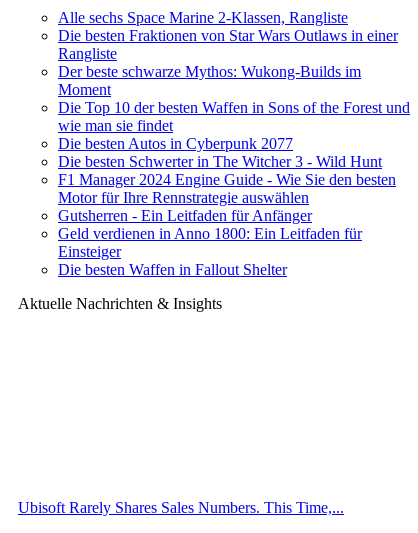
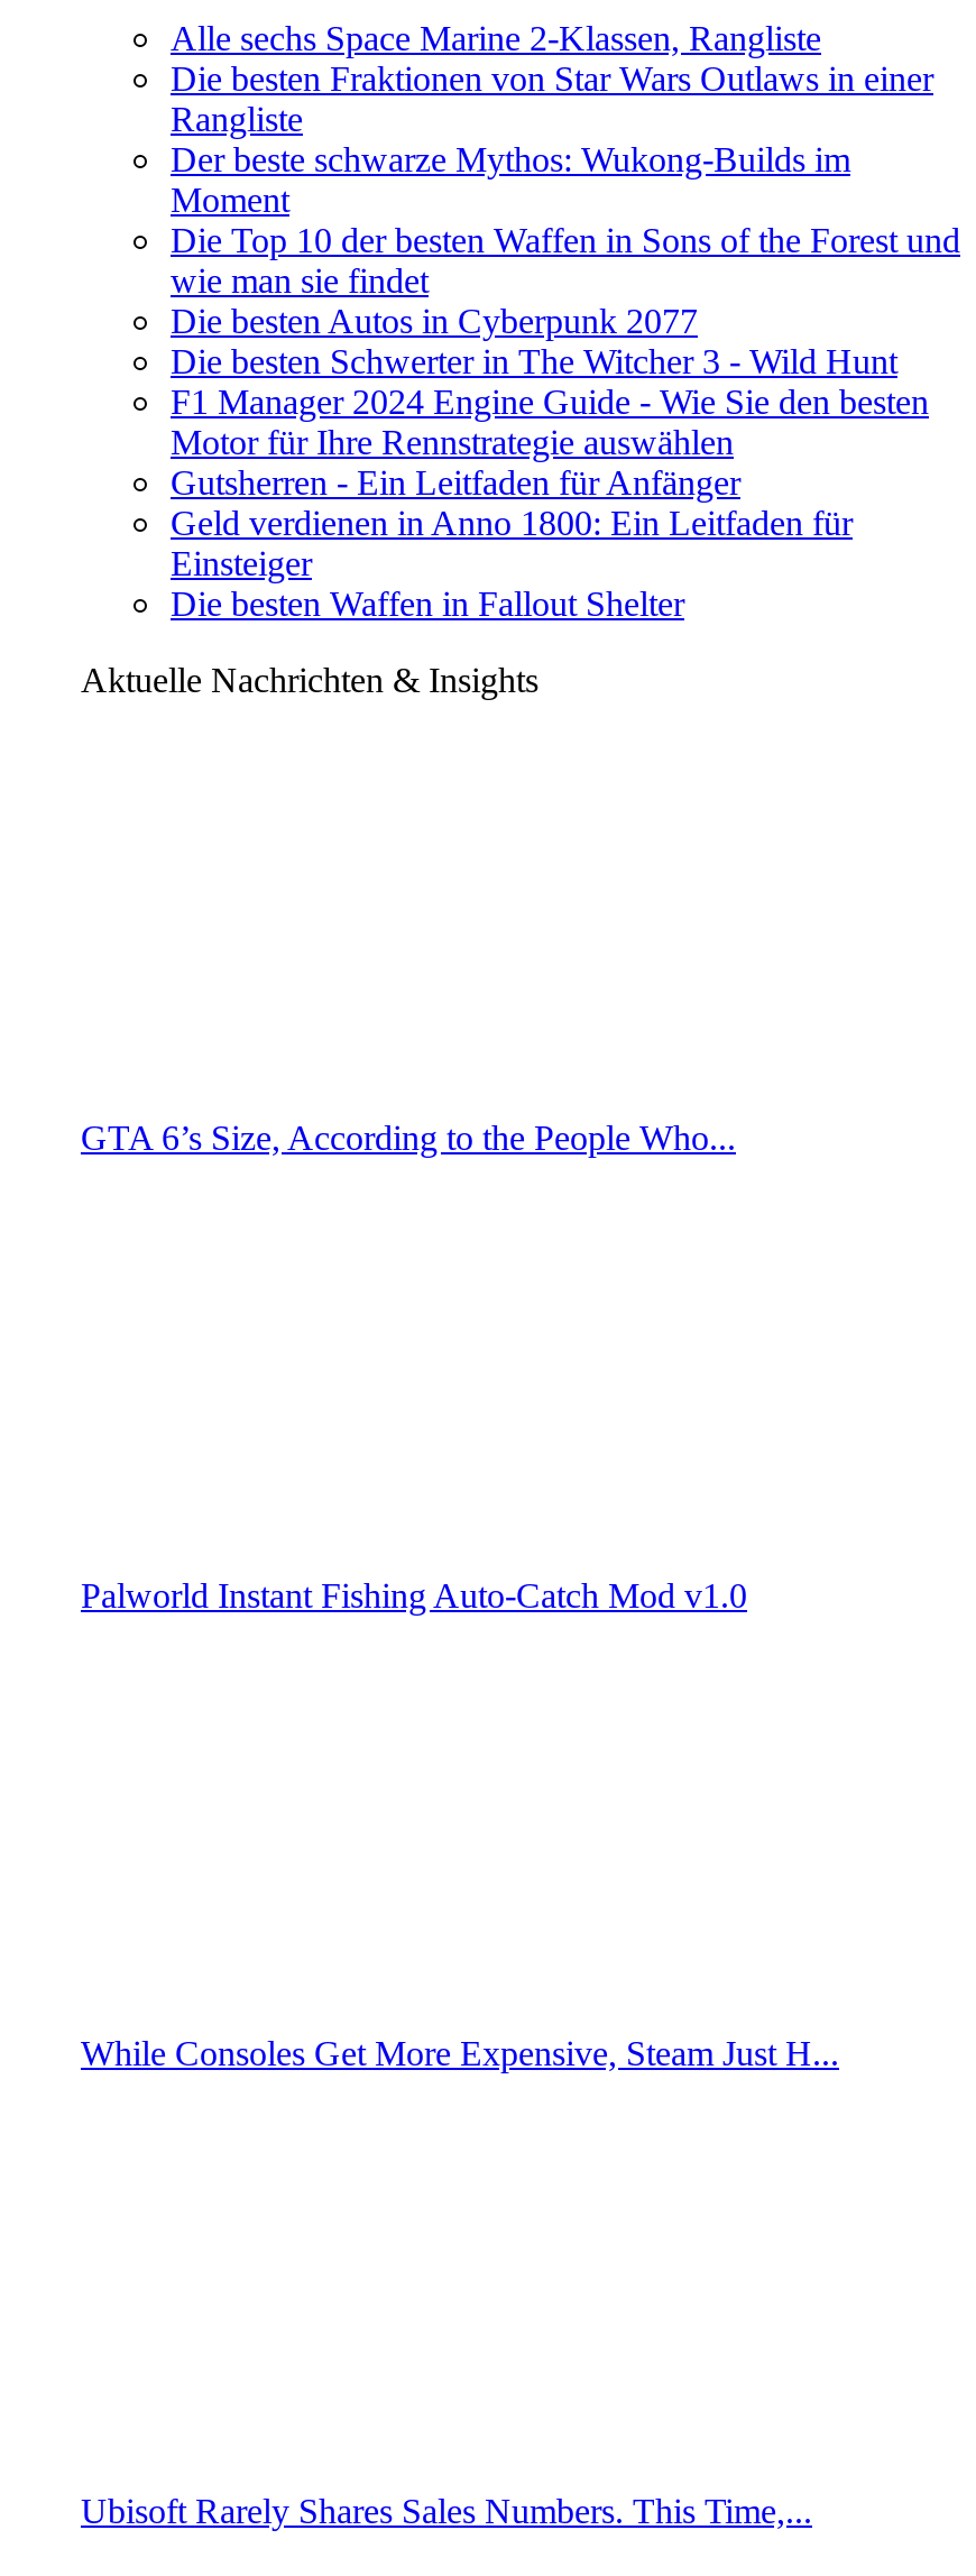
+ GTA 6’s Size, According to the People Who...

+ Palworld Instant Fishing Auto-Catch Mod v1.0

+ While Consoles Get More Expensive, Steam Just H...
